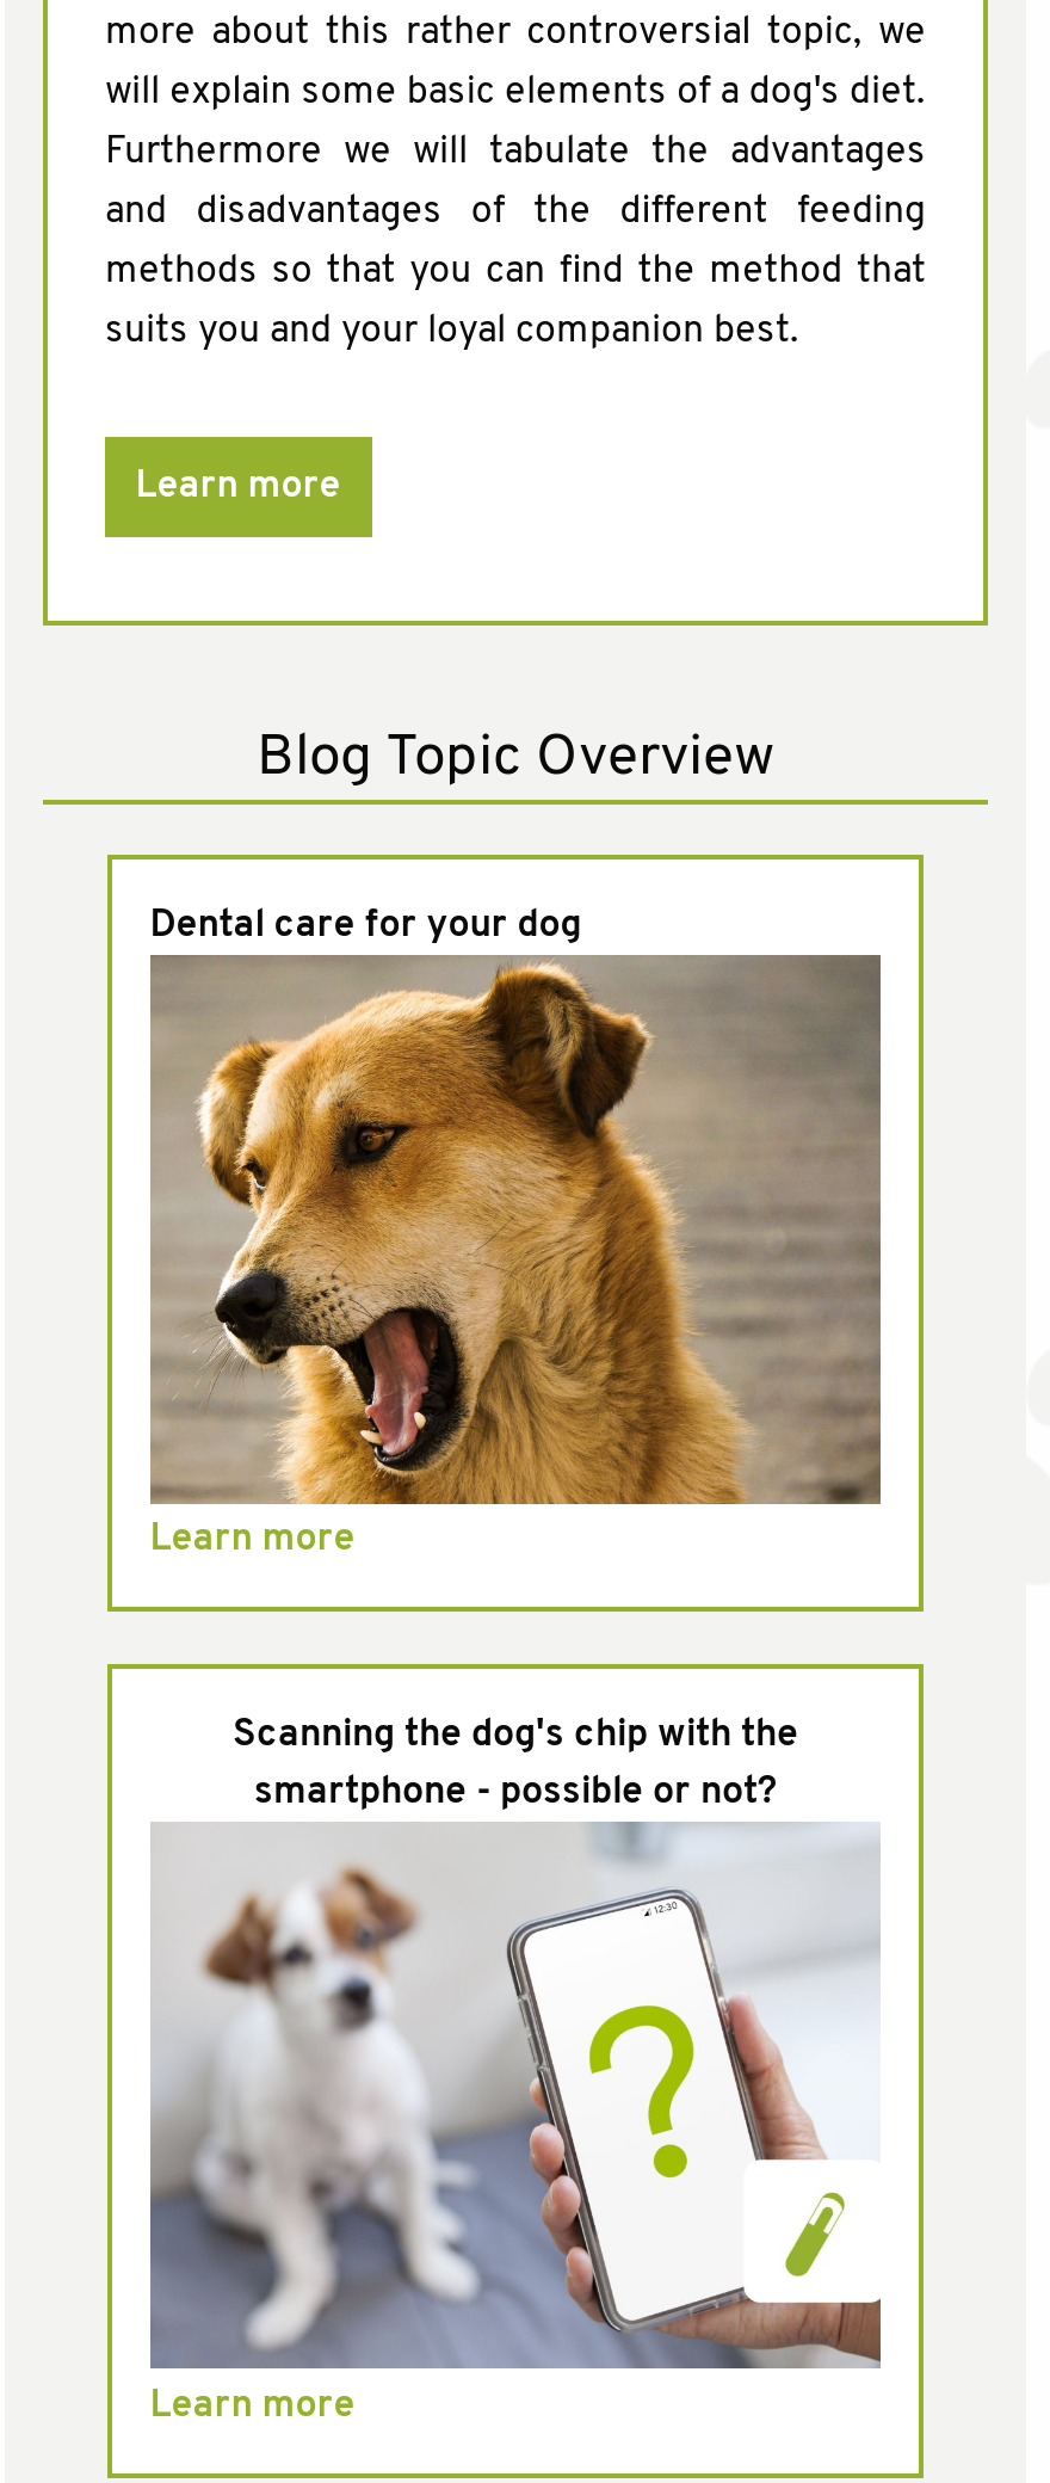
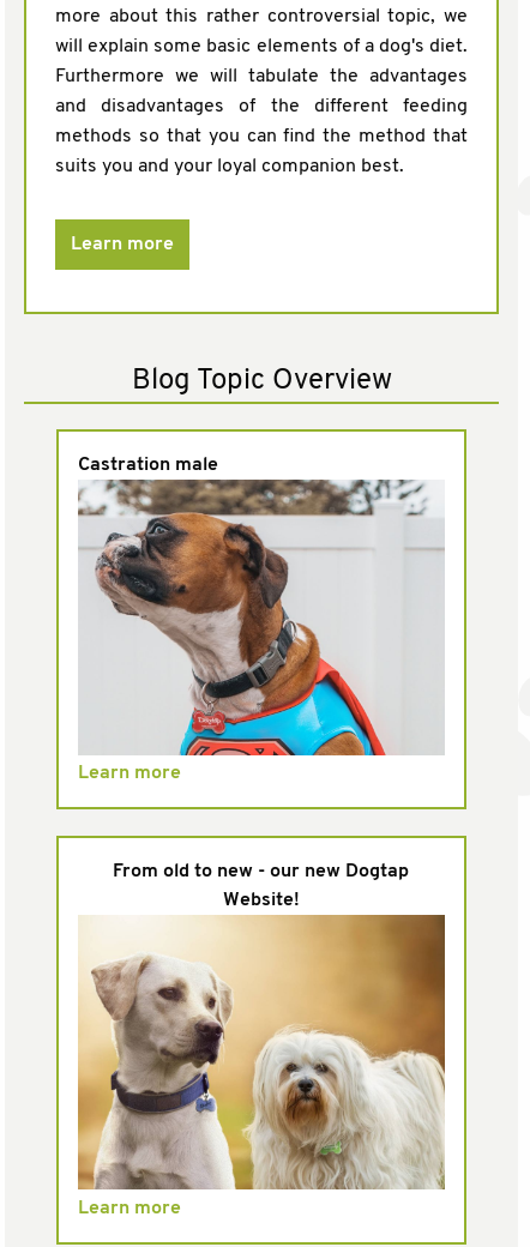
- Dental care for your dog
+ Castration male

- [image]
+ [image]

- Scanning the dog's chip with the
+ From old to new - our new Dogtap

- smartphone - possible or not?
+ Website!

- [image]
+ [image]
